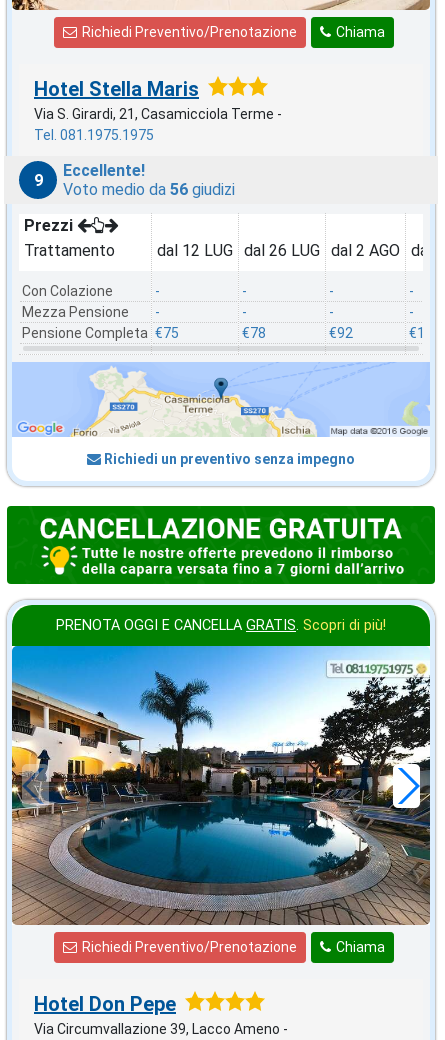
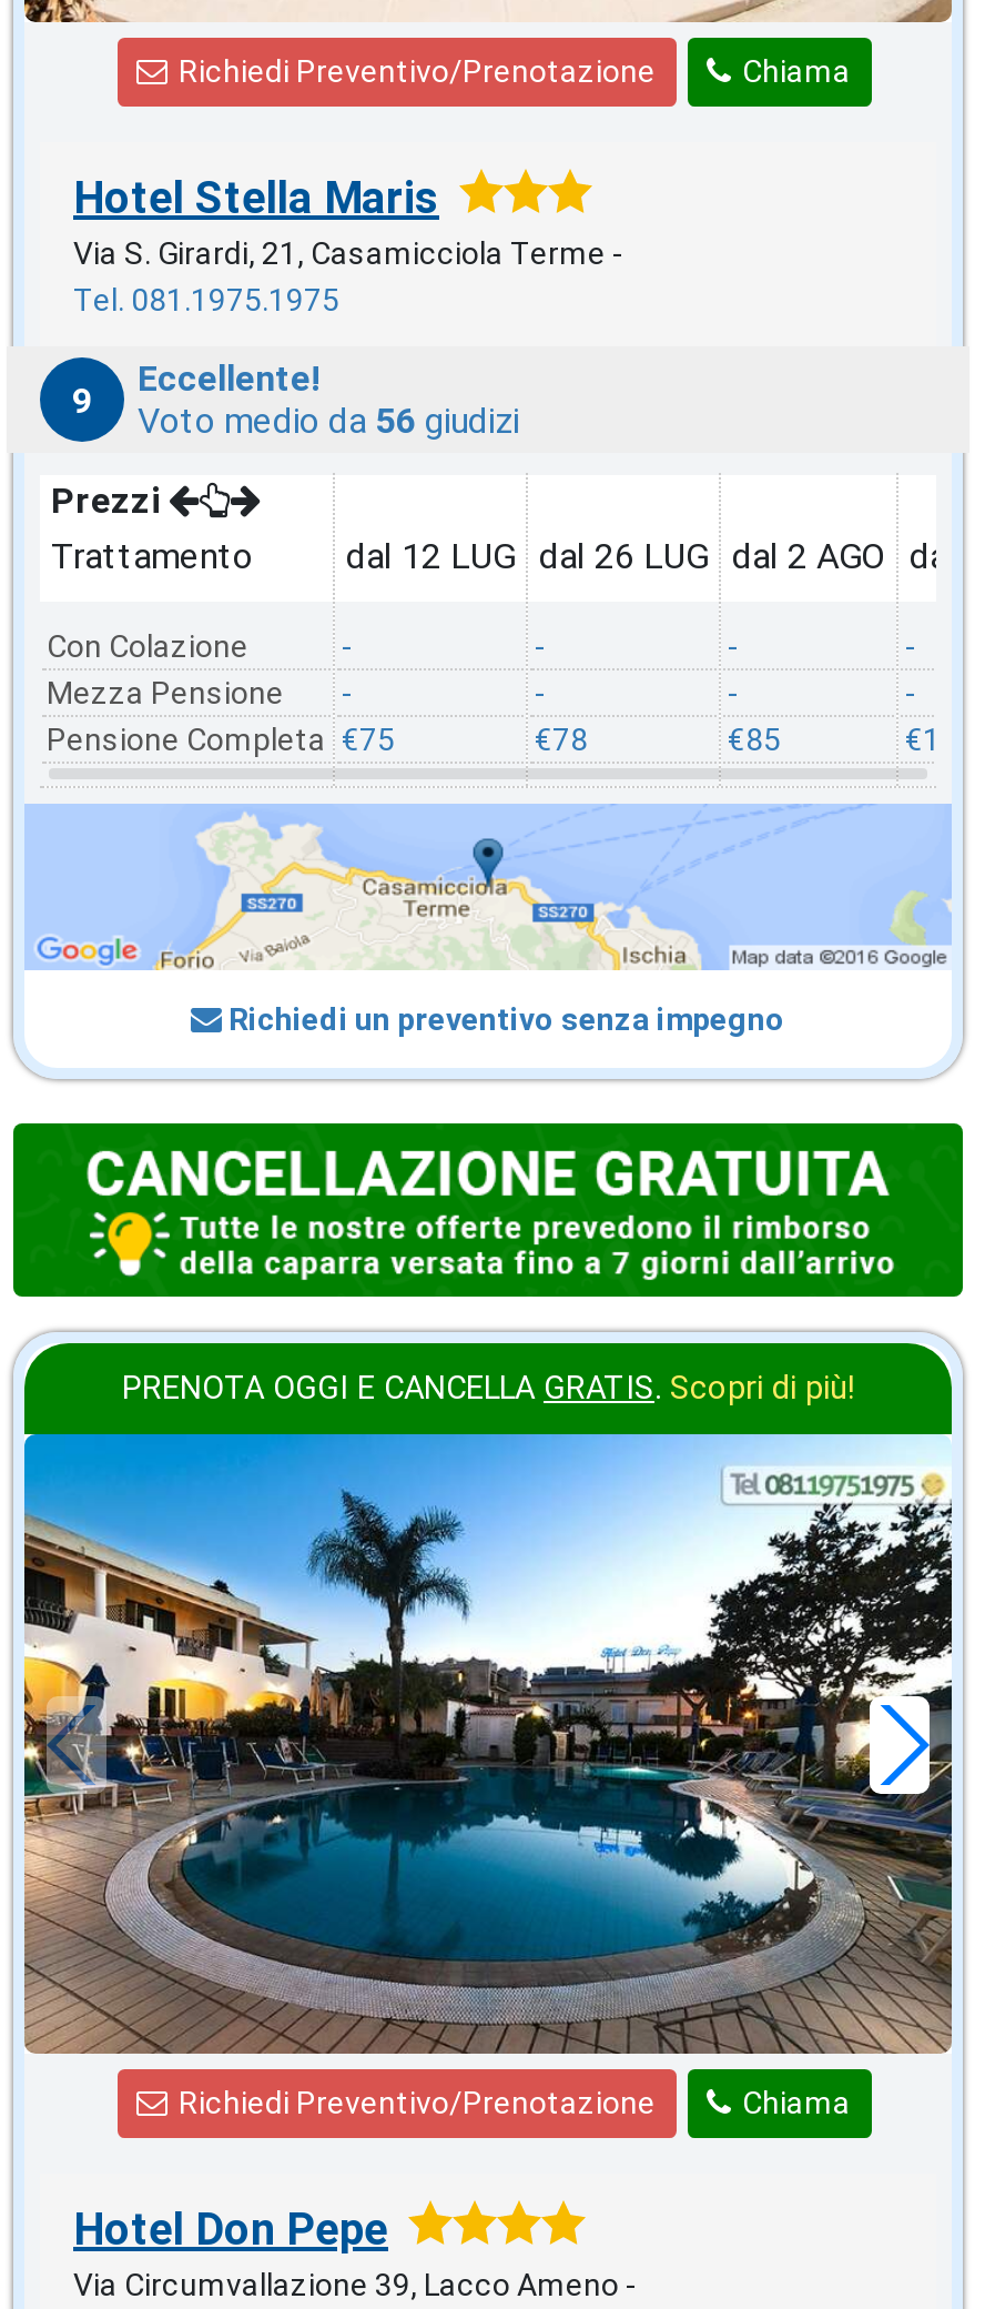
- €92
+ €85
